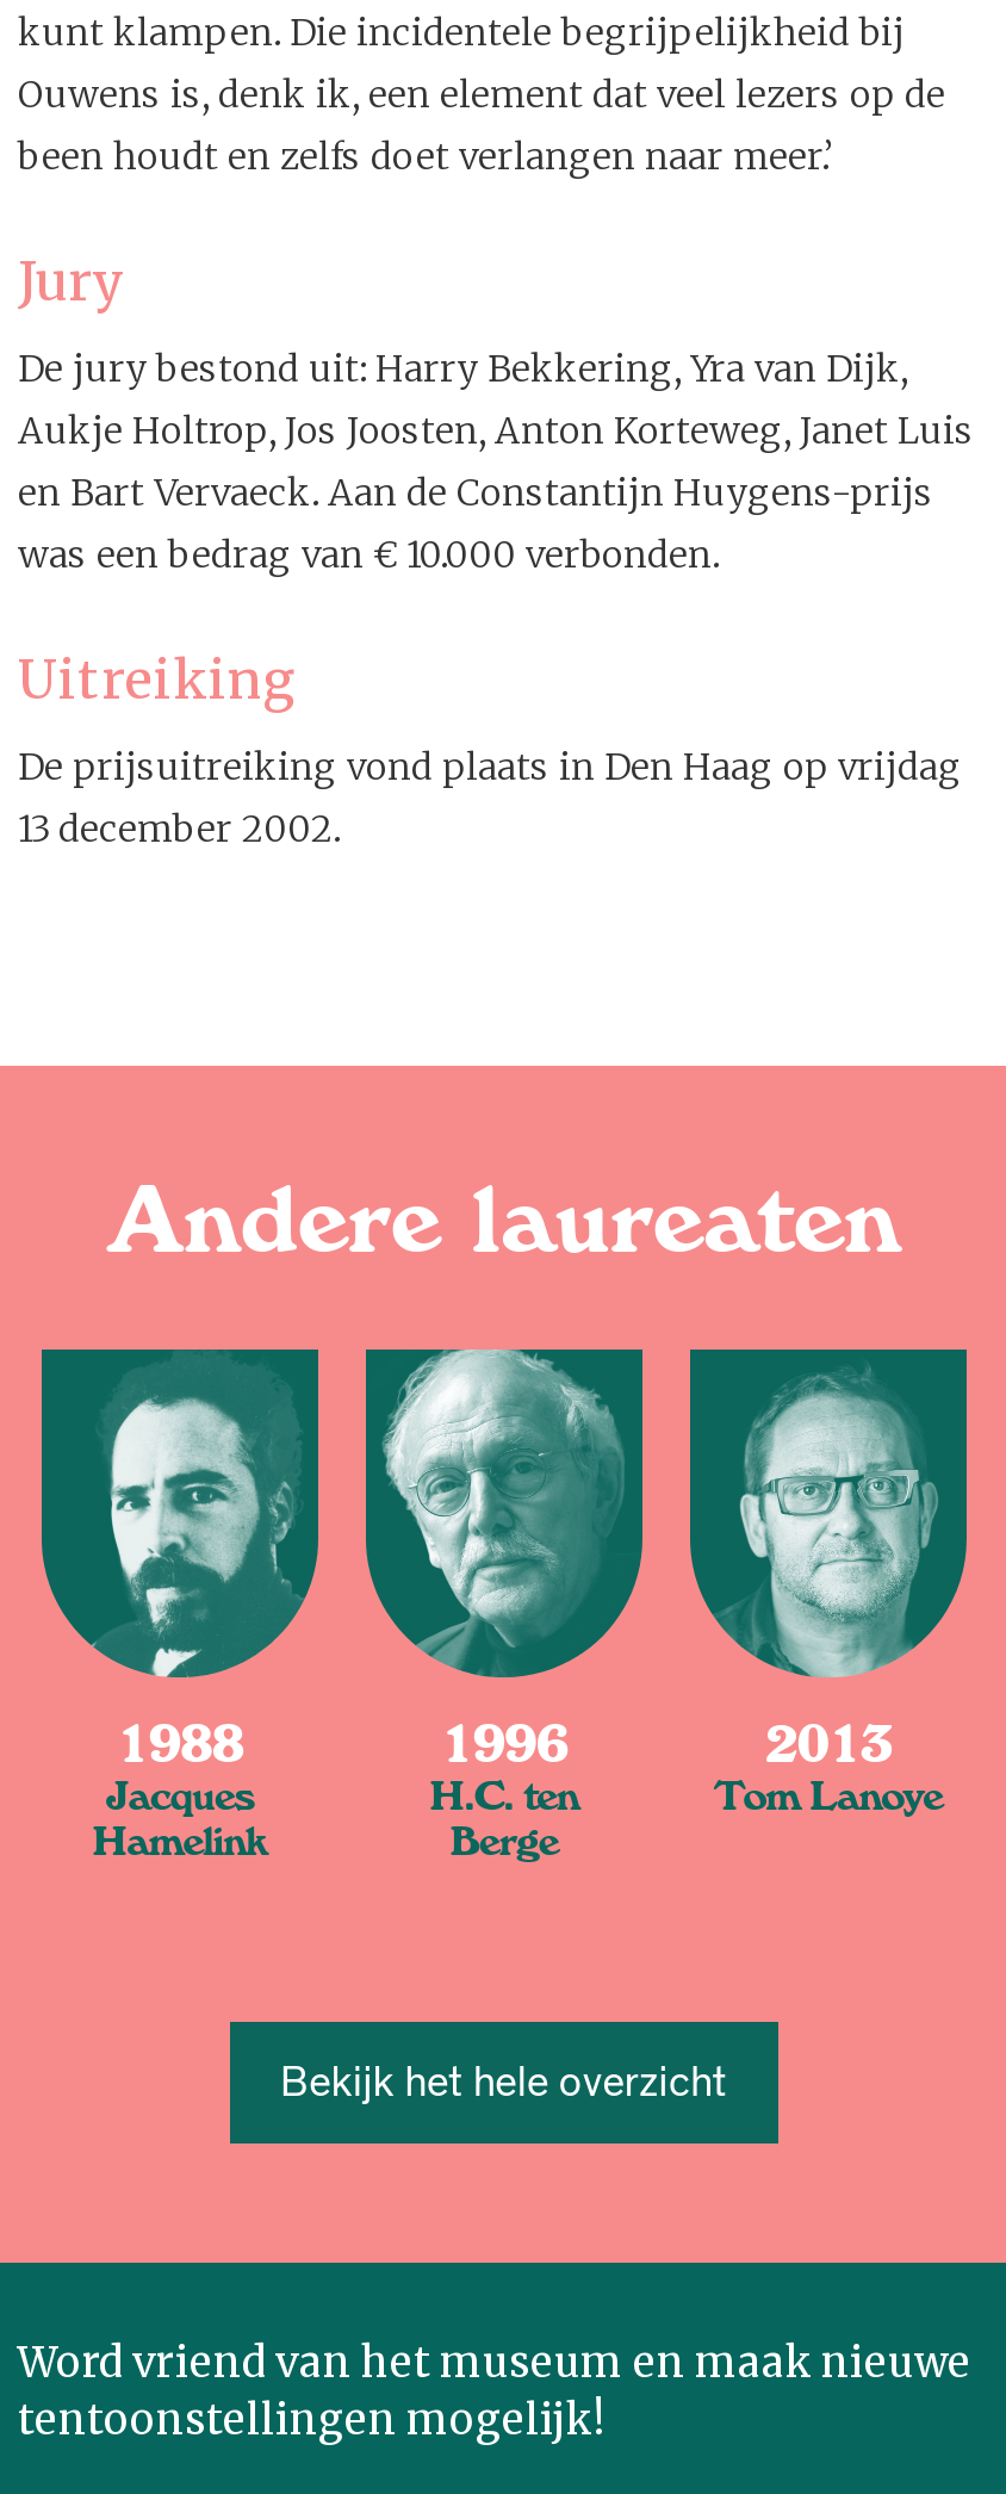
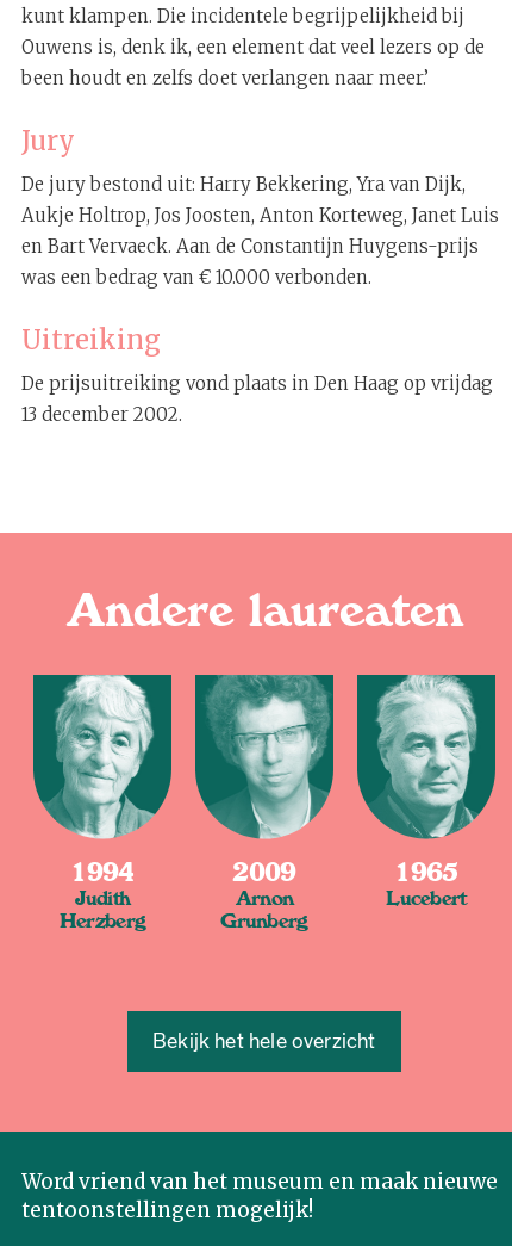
- [image]
- 1988
- Jacques
- Hamelink
+ [image]
+ 1994
+ Judith
+ Herzberg

- [image]
- 1996
- H.C. ten
- Berge
+ [image]
+ 2009
+ Arnon
+ Grunberg

- [image]
- 2013
- Tom Lanoye
+ [image]
+ 1965
+ Lucebert
